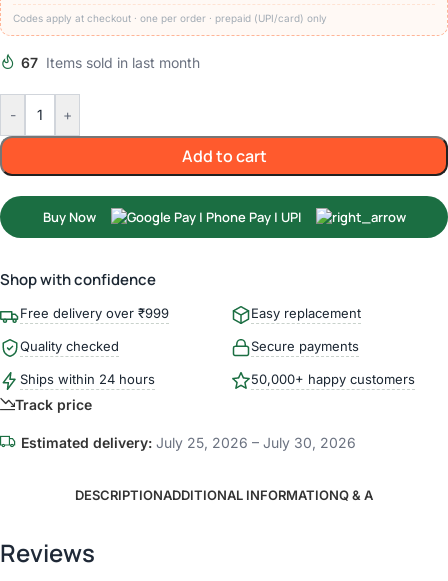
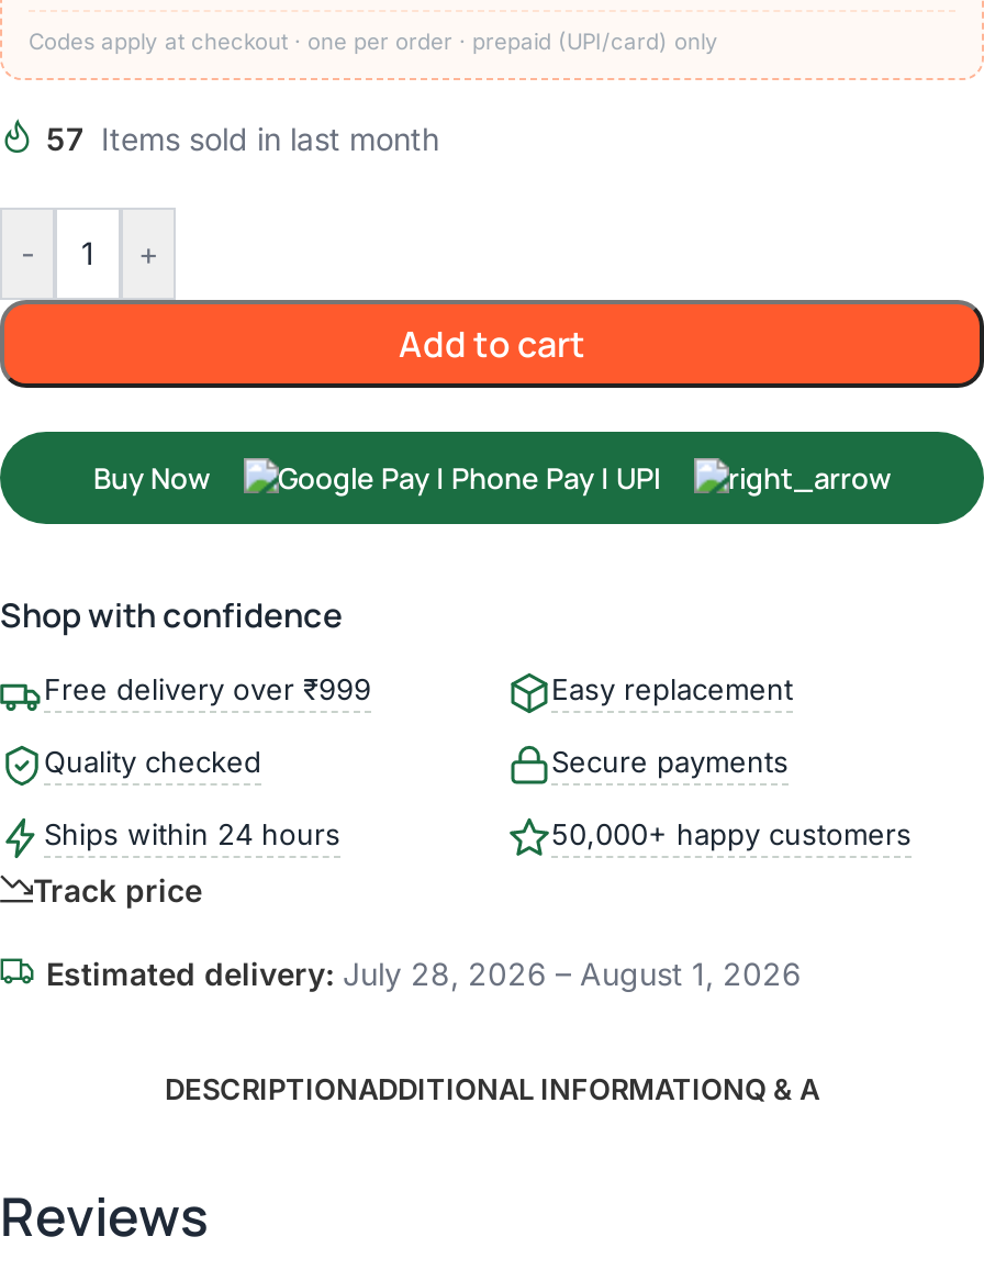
- 67 Items sold in last month
+ 57 Items sold in last month

- Estimated delivery: July 25, 2026 – July 30, 2026
+ Estimated delivery: July 28, 2026 – August 1, 2026
